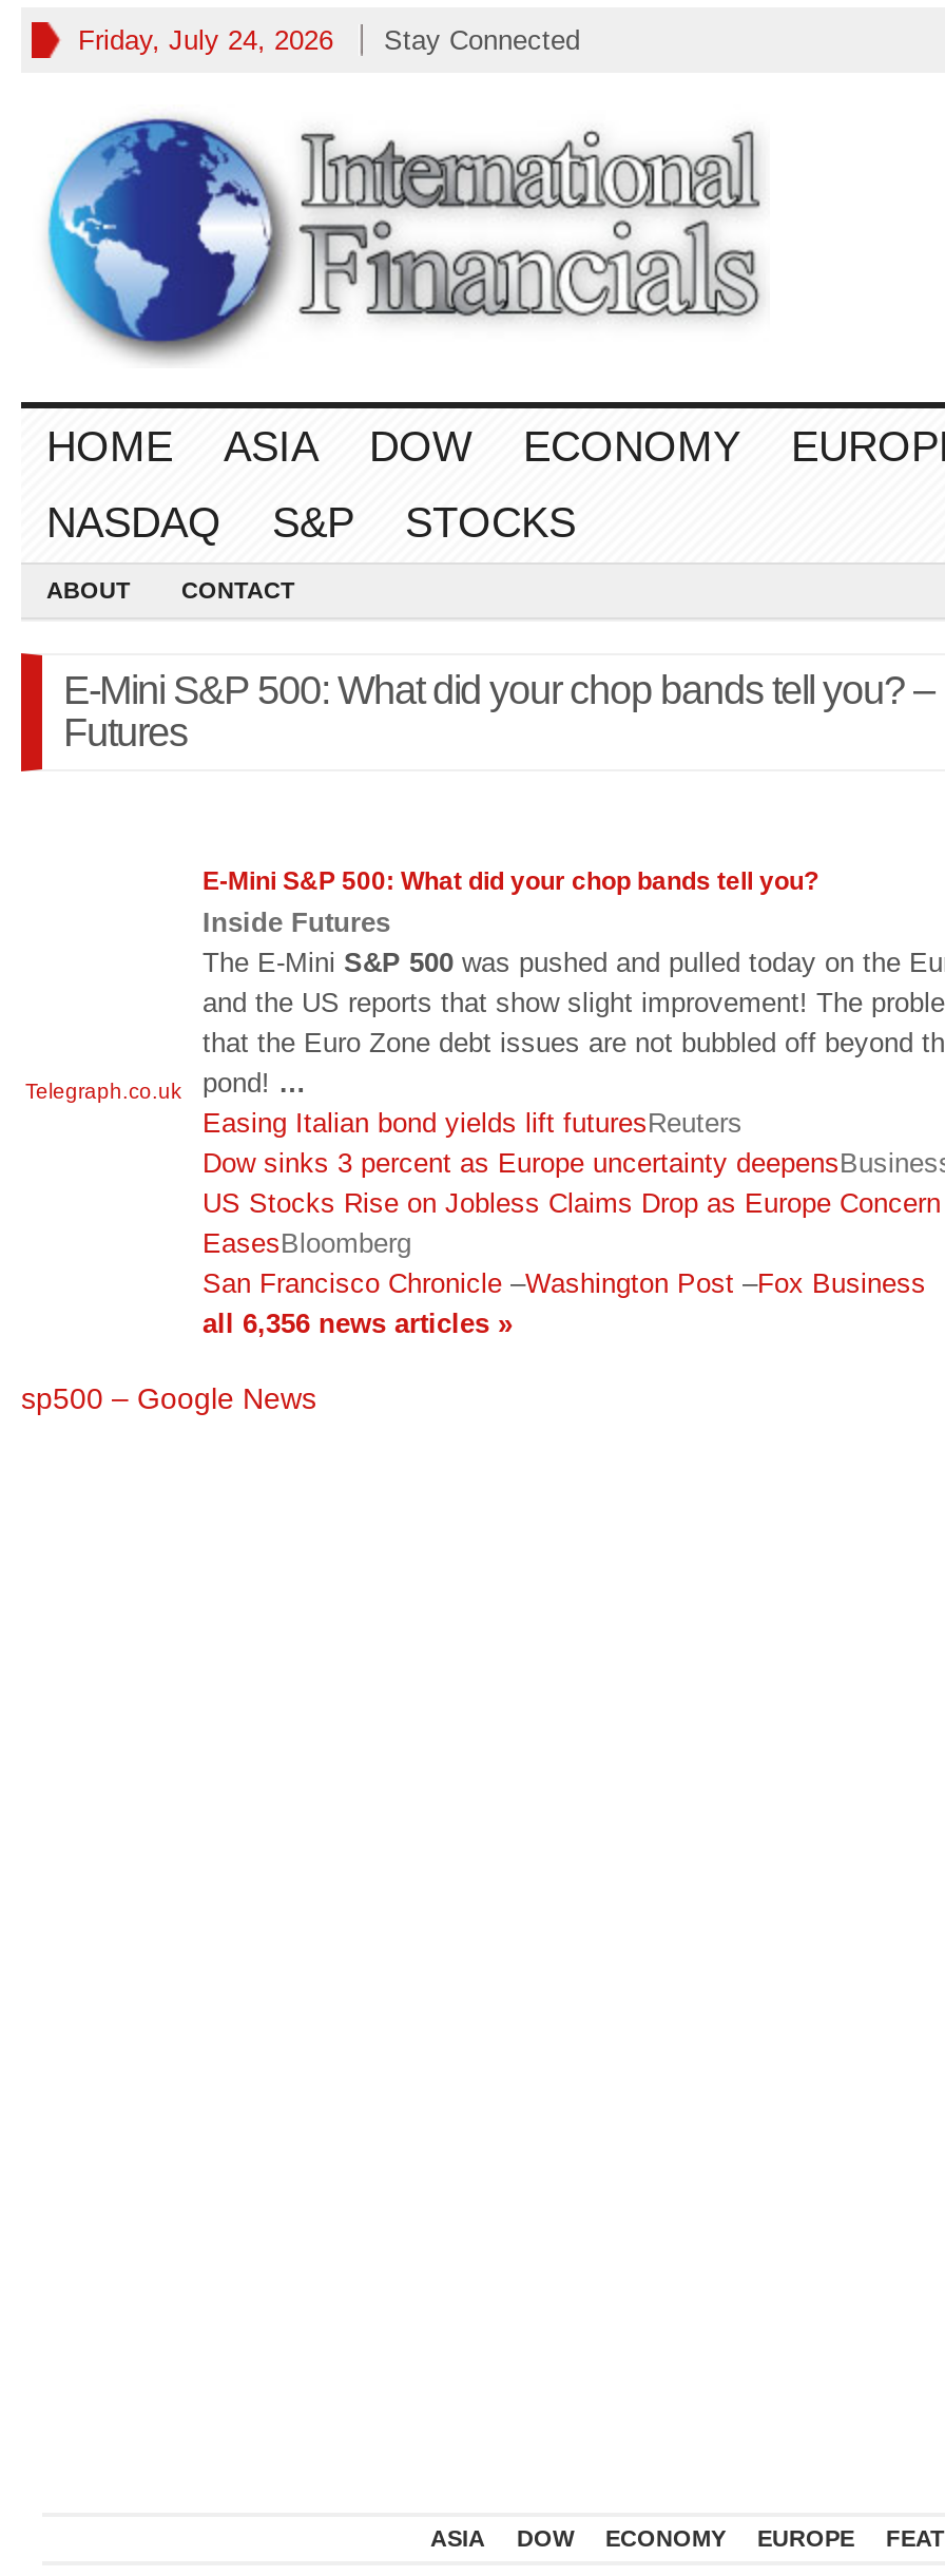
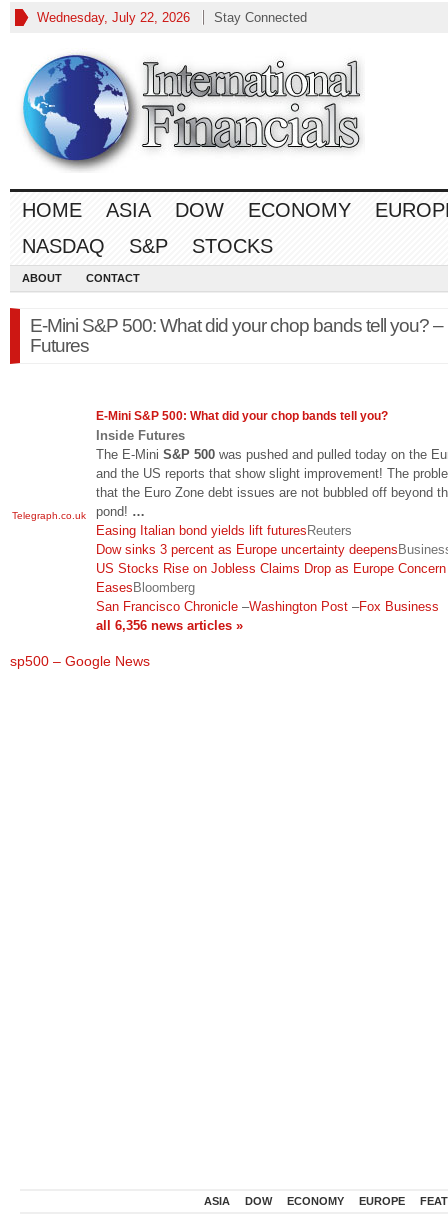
- Friday, July 24, 2026
+ Wednesday, July 22, 2026
